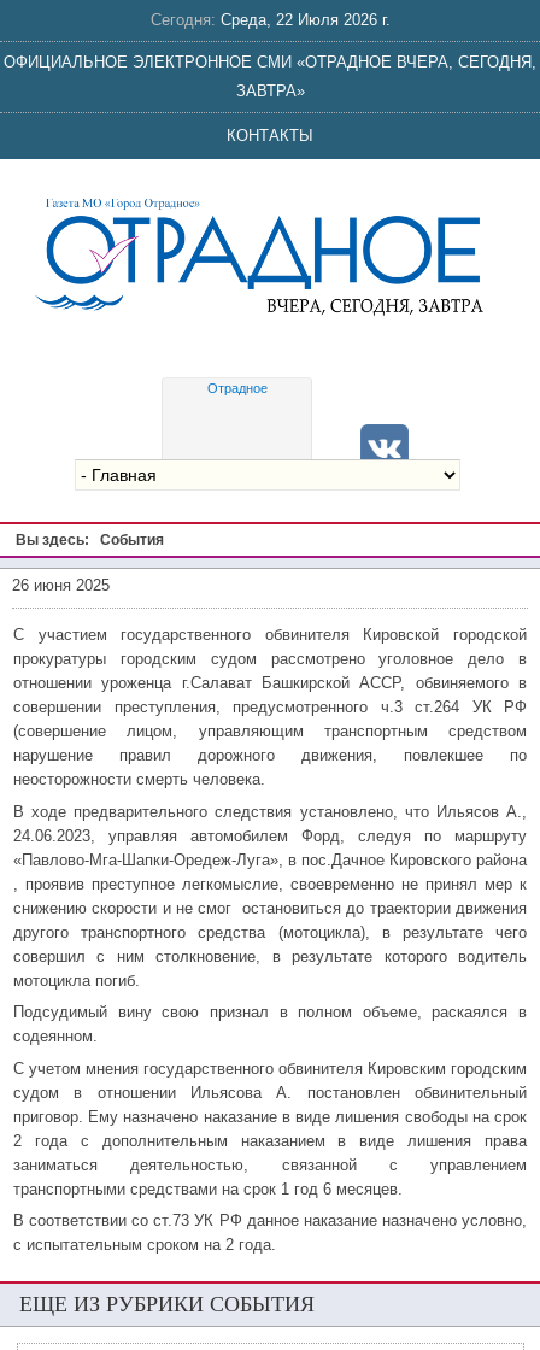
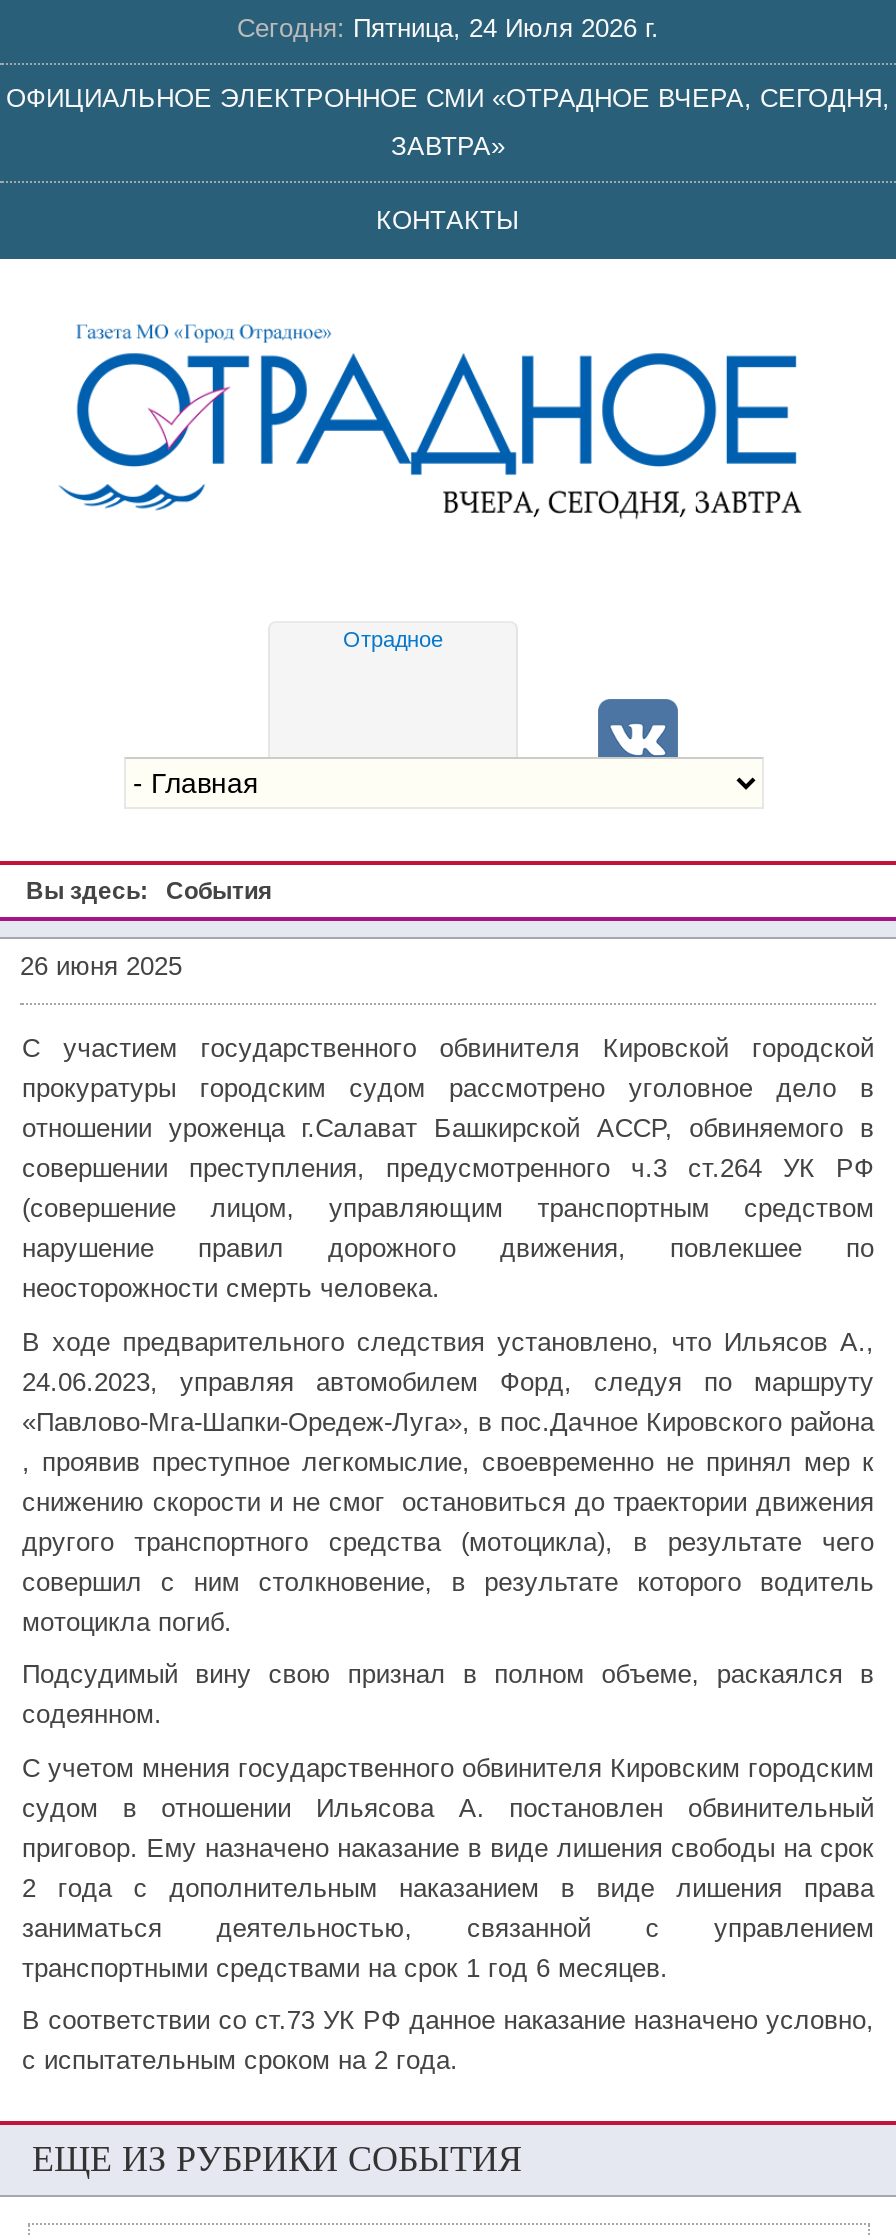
- Сегодня: Среда, 22 Июля 2026 г.
+ Сегодня: Пятница, 24 Июля 2026 г.
